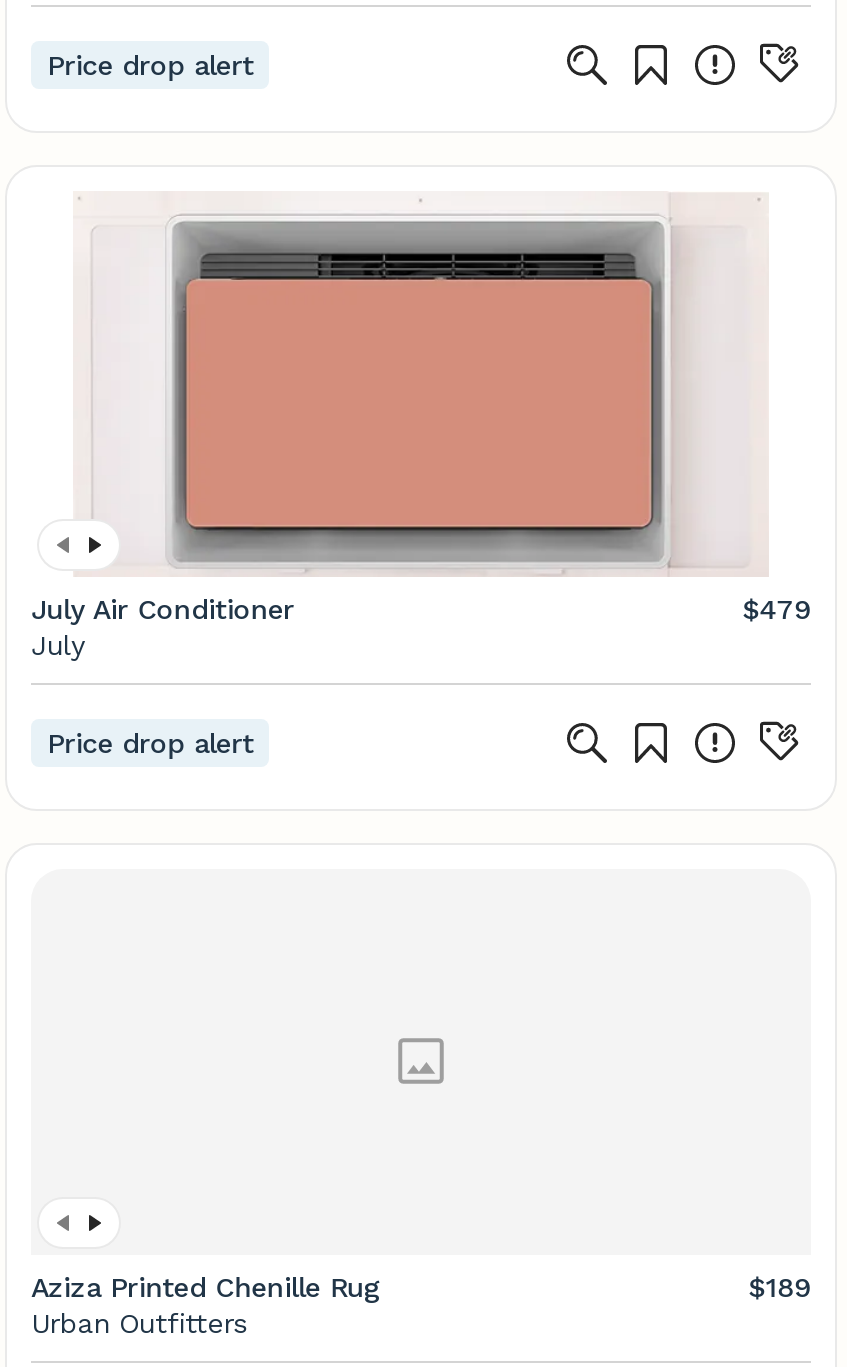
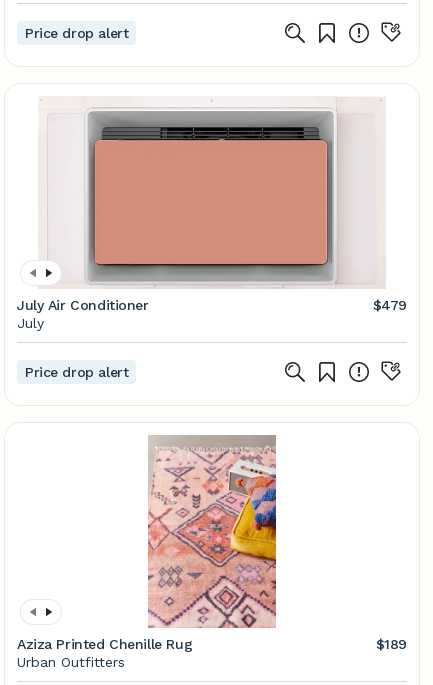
+ [image]
